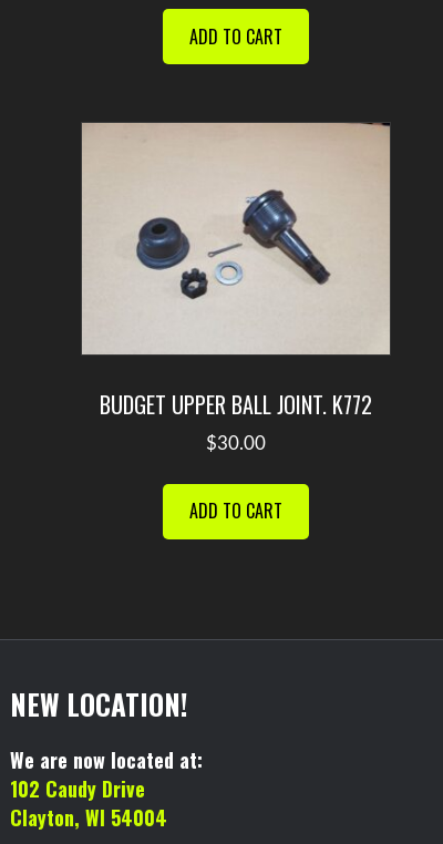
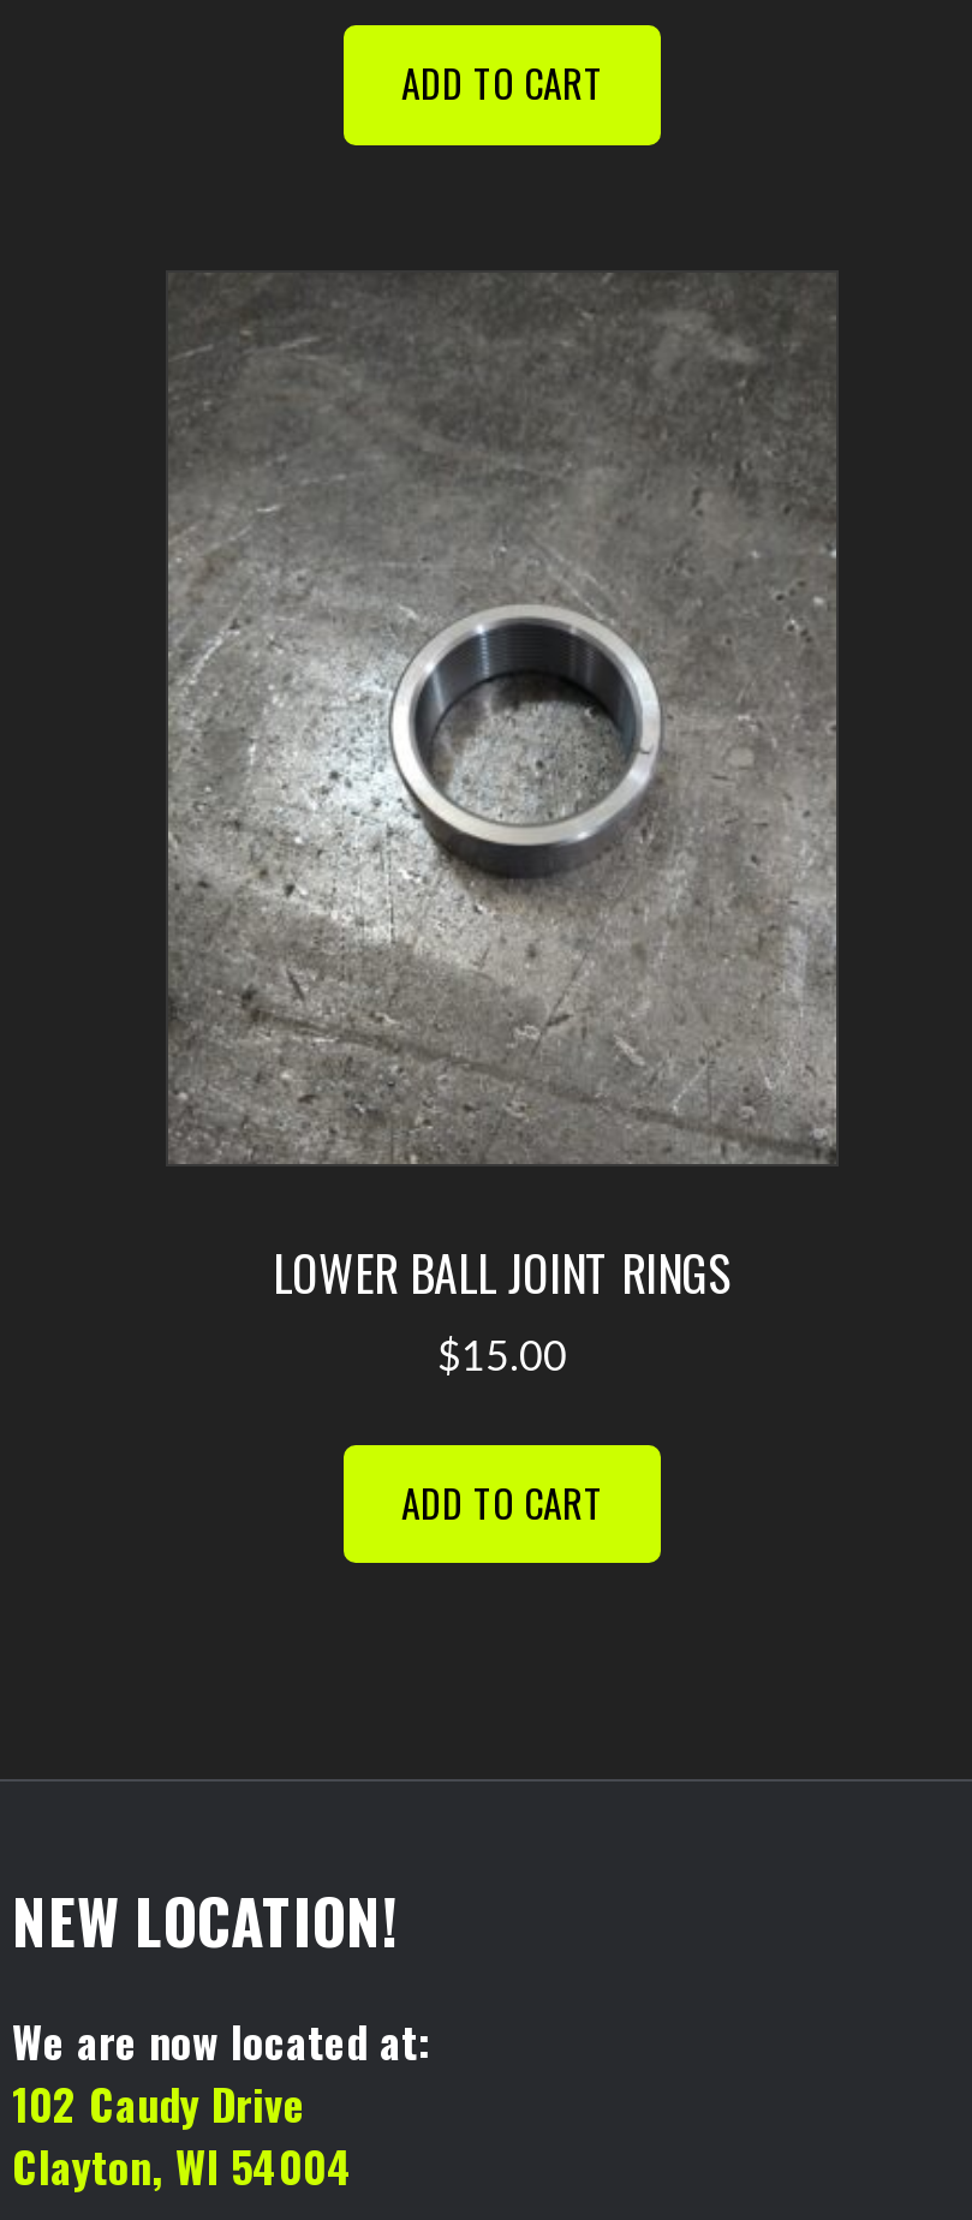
- [image]
- BUDGET UPPER BALL JOINT. K772
- $30.00
+ [image]
+ LOWER BALL JOINT RINGS
+ $15.00
